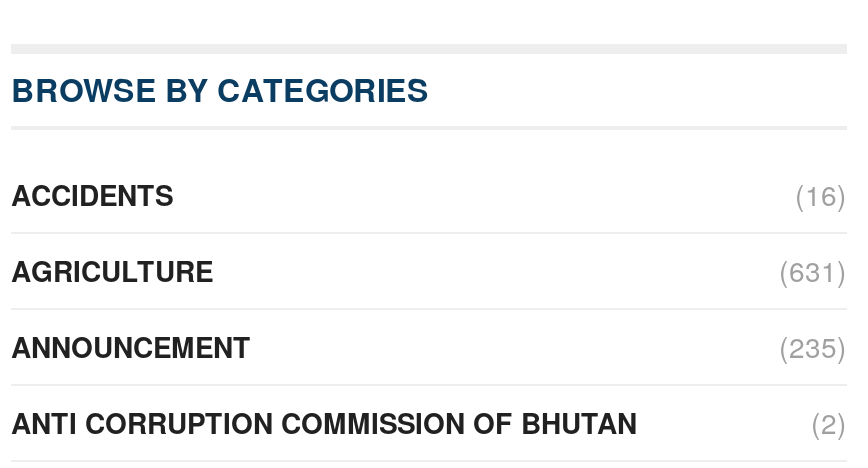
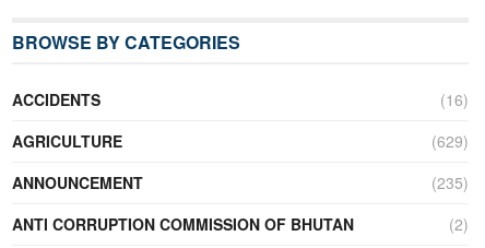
- (631)
+ (629)
